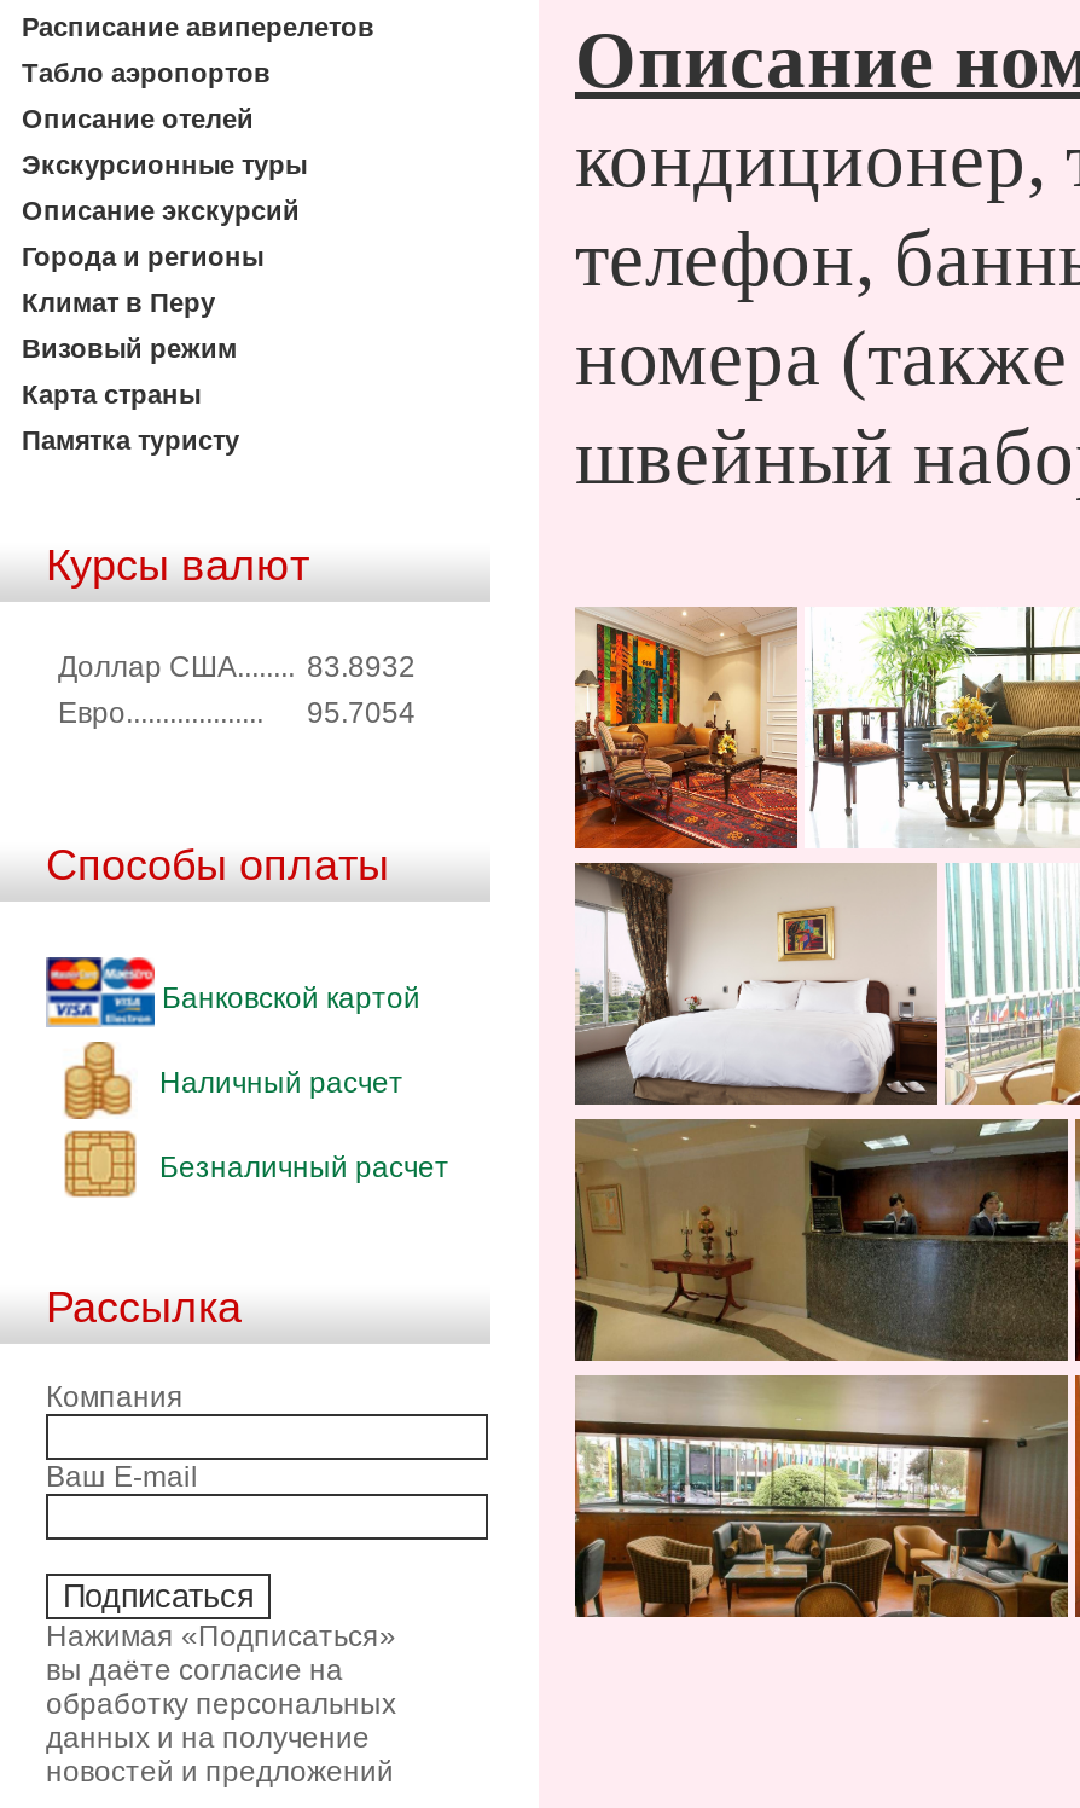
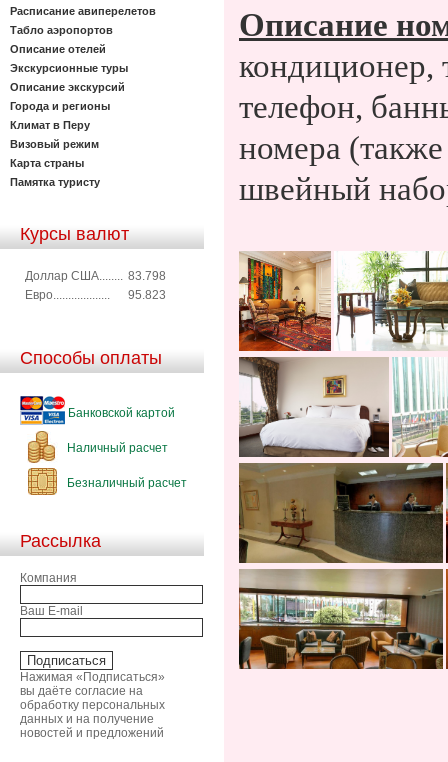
- Доллар США........ 83.8932
+ Доллар США........ 83.798

- Евро................... 95.7054
+ Евро................... 95.823
